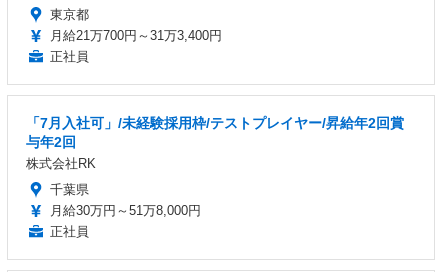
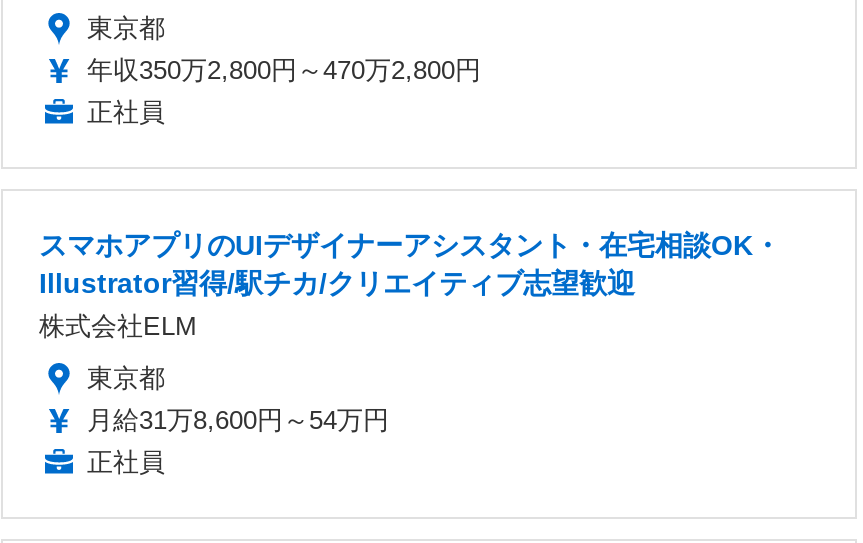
- 月給21万700円～31万3,400円
+ 年収350万2,800円～470万2,800円

- 「7月入社可」/未経験採用枠/テストプレイヤー/昇給年2回賞
- 与年2回
- 株式会社RK
+ スマホアプリのUIデザイナーアシスタント・在宅相談OK・
+ Illustrator習得/駅チカ/クリエイティブ志望歓迎
+ 株式会社ELM

- 千葉県
- 月給30万円～51万8,000円
+ 東京都
+ 月給31万8,600円～54万円
